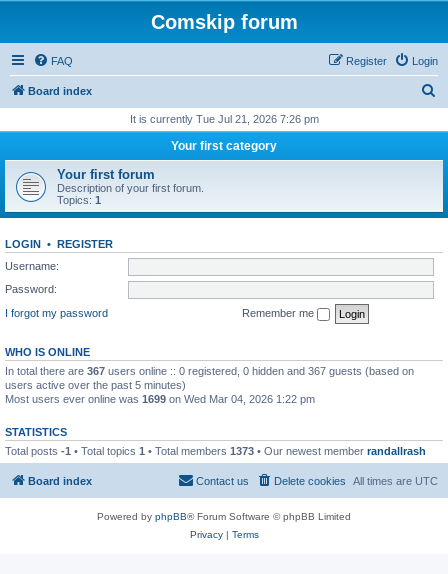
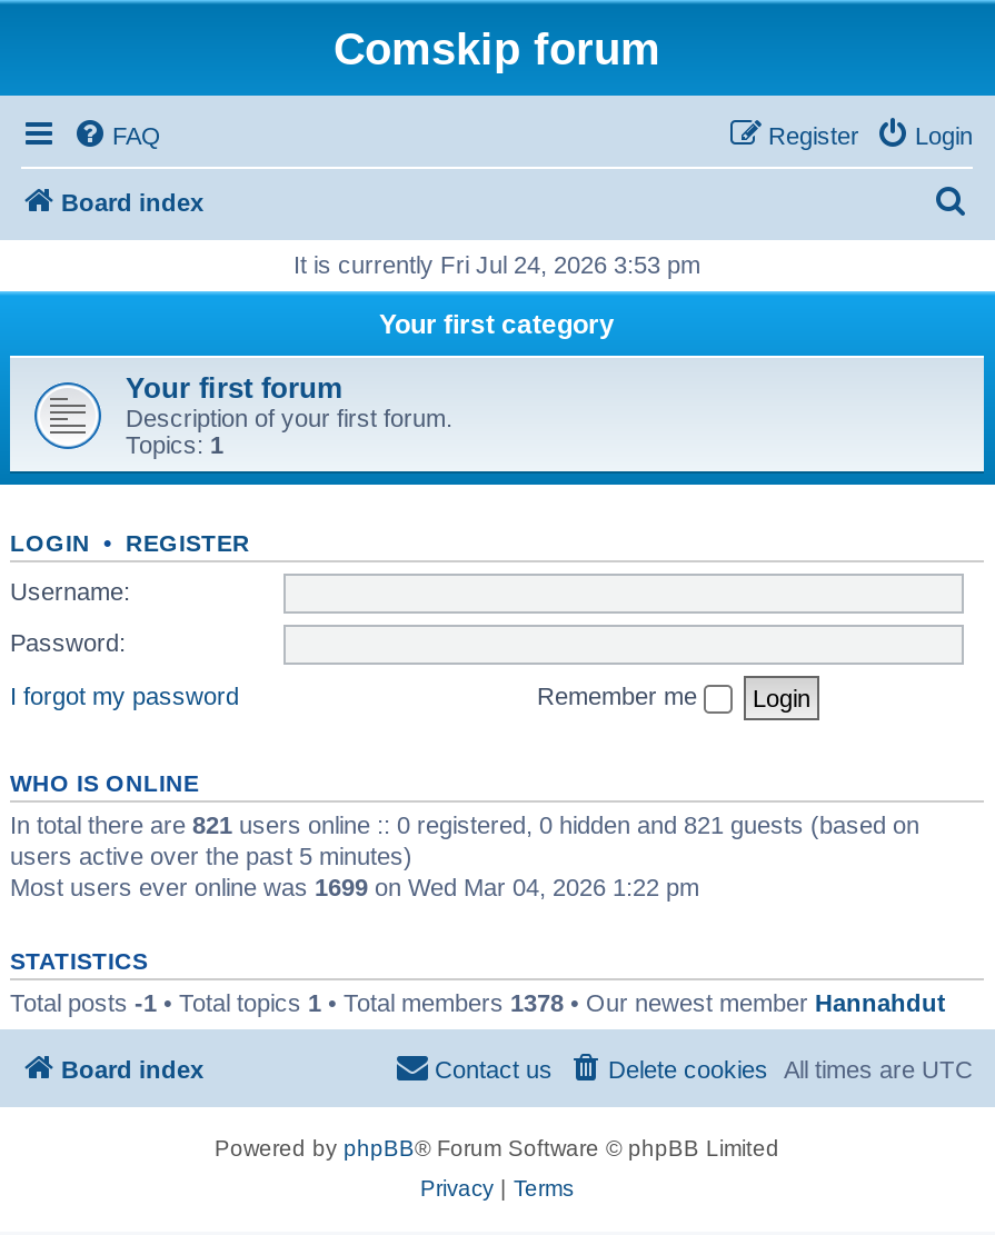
- It is currently Tue Jul 21, 2026 7:26 pm
+ It is currently Fri Jul 24, 2026 3:53 pm

- In total there are 367 users online :: 0 registered, 0 hidden and 367 guests (based on
+ In total there are 821 users online :: 0 registered, 0 hidden and 821 guests (based on

- Total posts -1 • Total topics 1 • Total members 1373 • Our newest member randallrash
+ Total posts -1 • Total topics 1 • Total members 1378 • Our newest member Hannahdut
